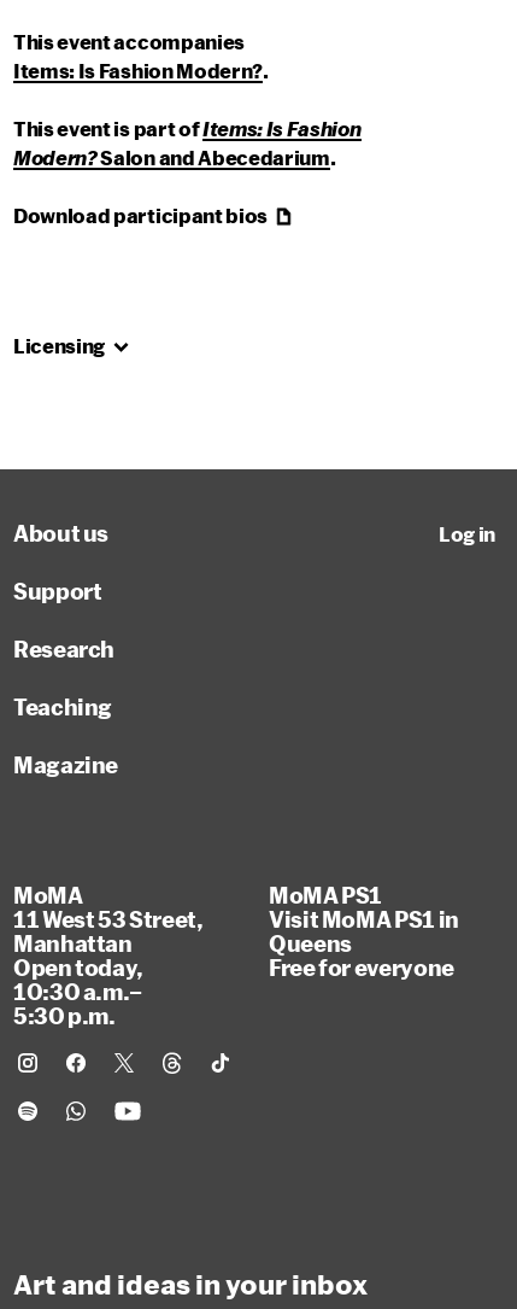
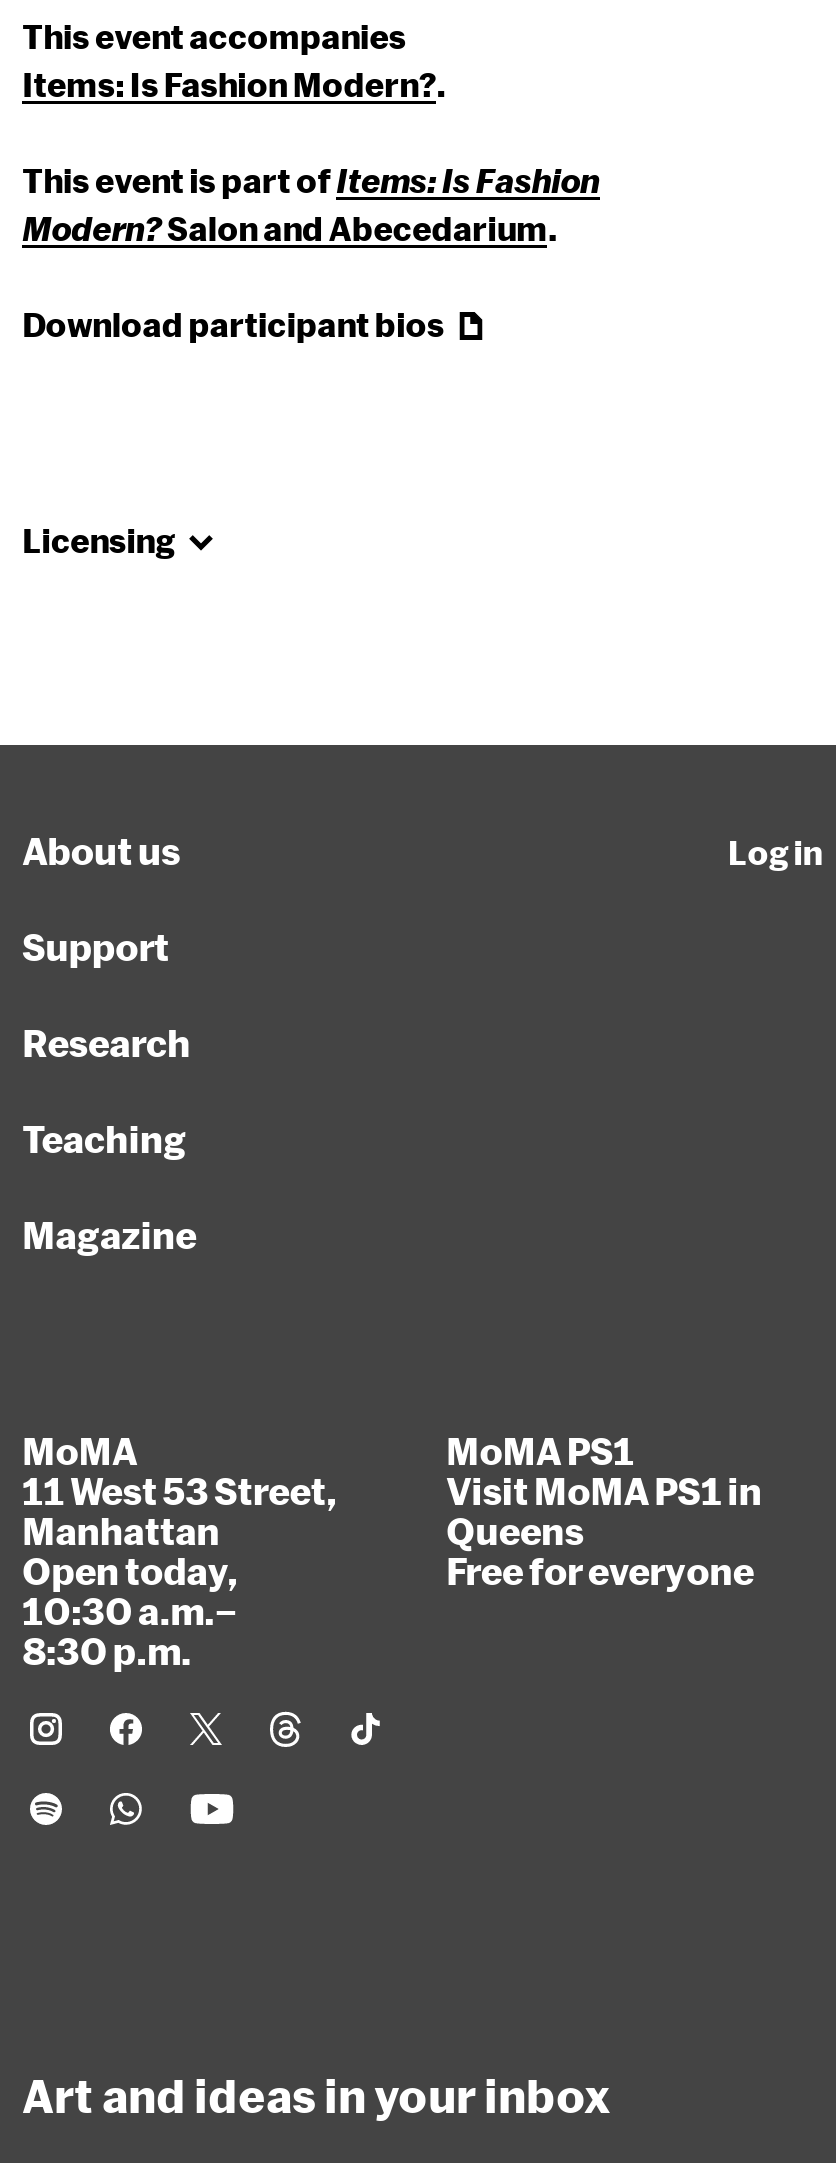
- 5:30 p.m.
+ 8:30 p.m.
